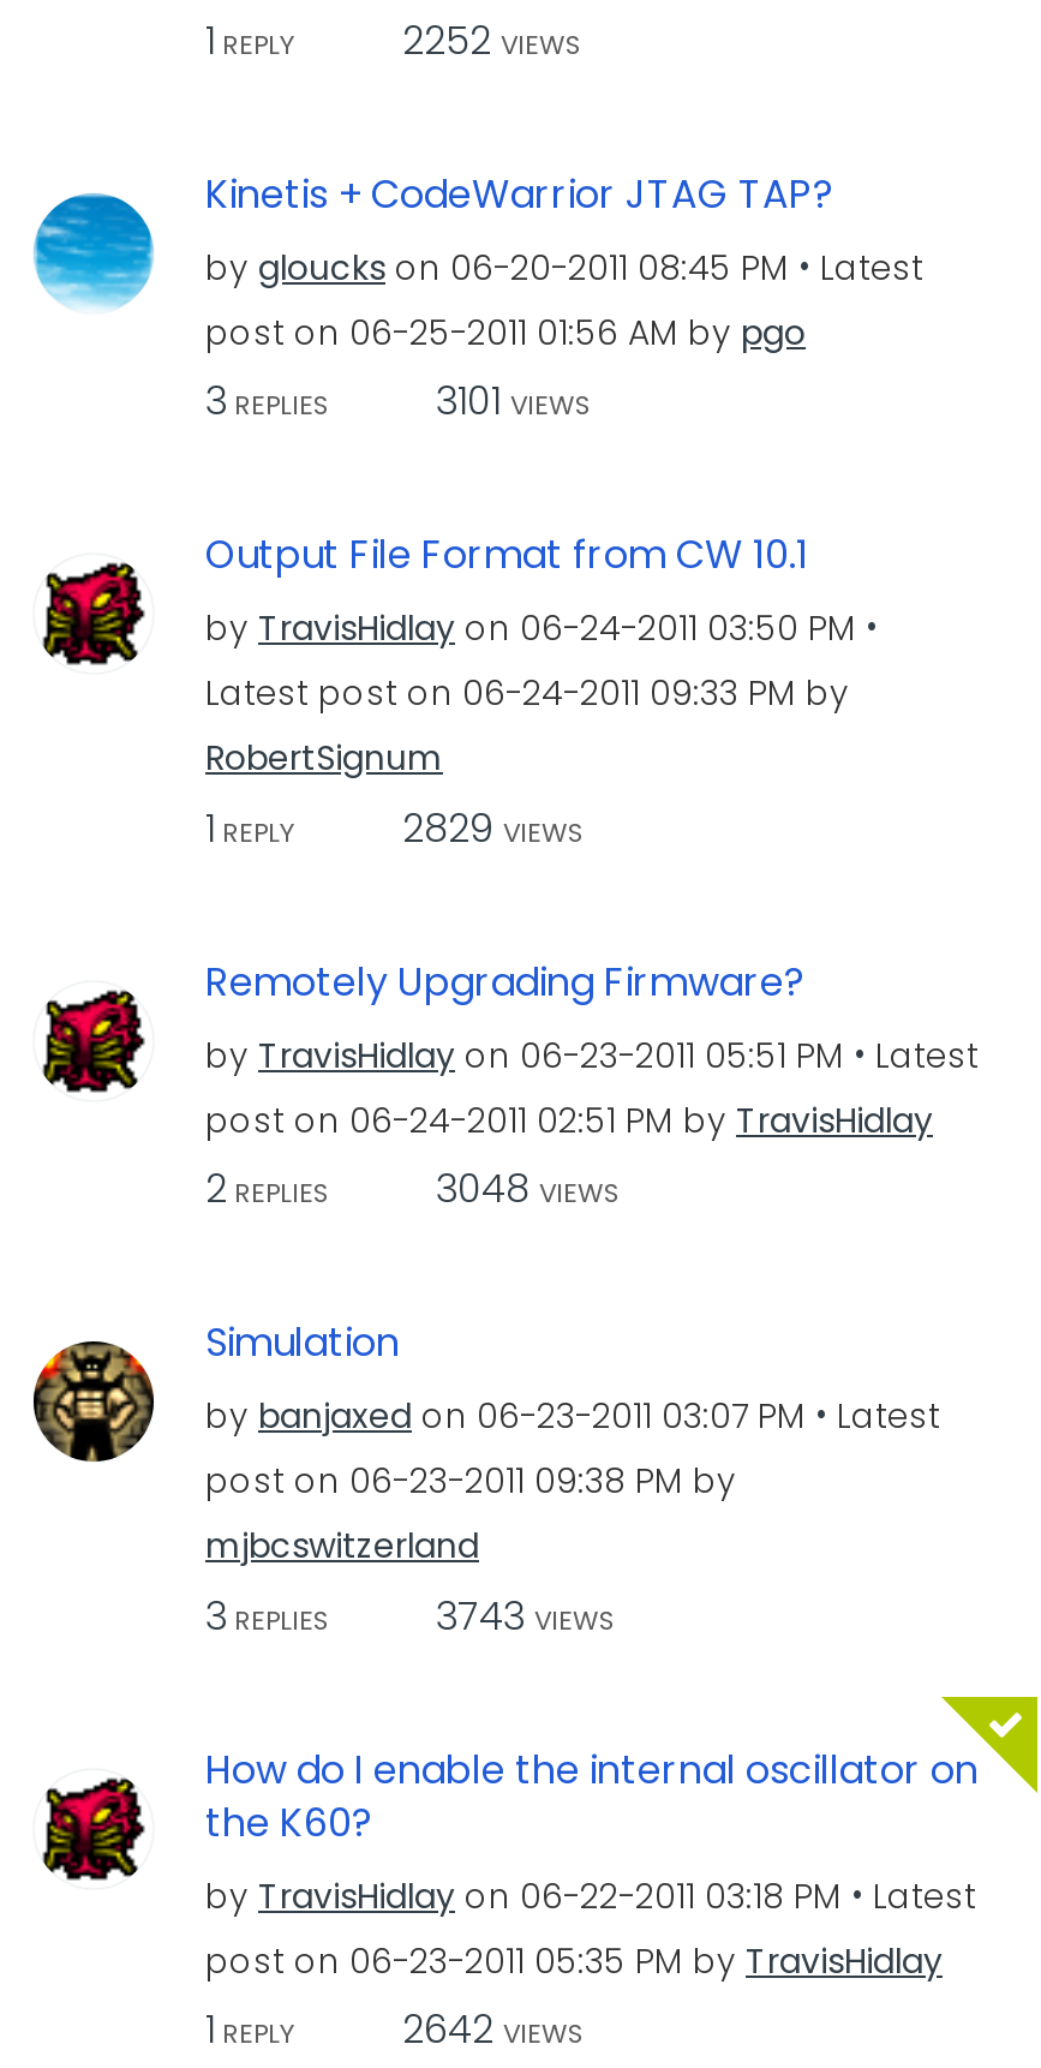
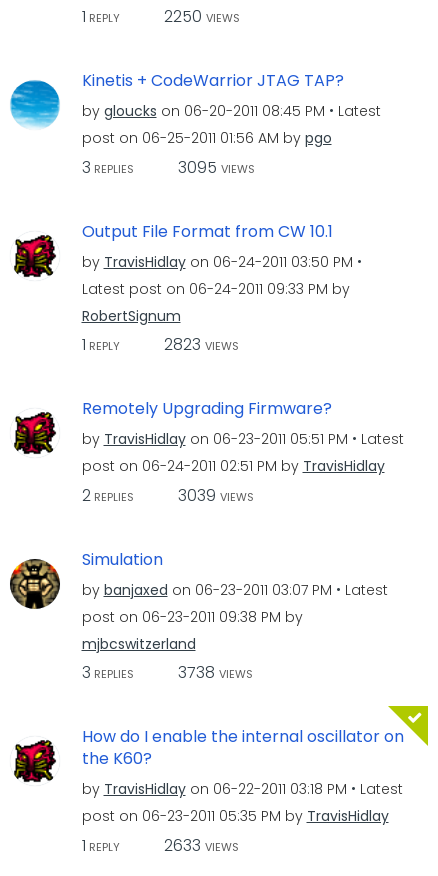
- 1 REPLY 2252 VIEWS
+ 1 REPLY 2250 VIEWS

- 3 REPLIES 3101 VIEWS
+ 3 REPLIES 3095 VIEWS

- 1 REPLY 2829 VIEWS
+ 1 REPLY 2823 VIEWS

- 2 REPLIES 3048 VIEWS
+ 2 REPLIES 3039 VIEWS

- 3 REPLIES 3743 VIEWS
+ 3 REPLIES 3738 VIEWS

- 1 REPLY 2642 VIEWS
+ 1 REPLY 2633 VIEWS
